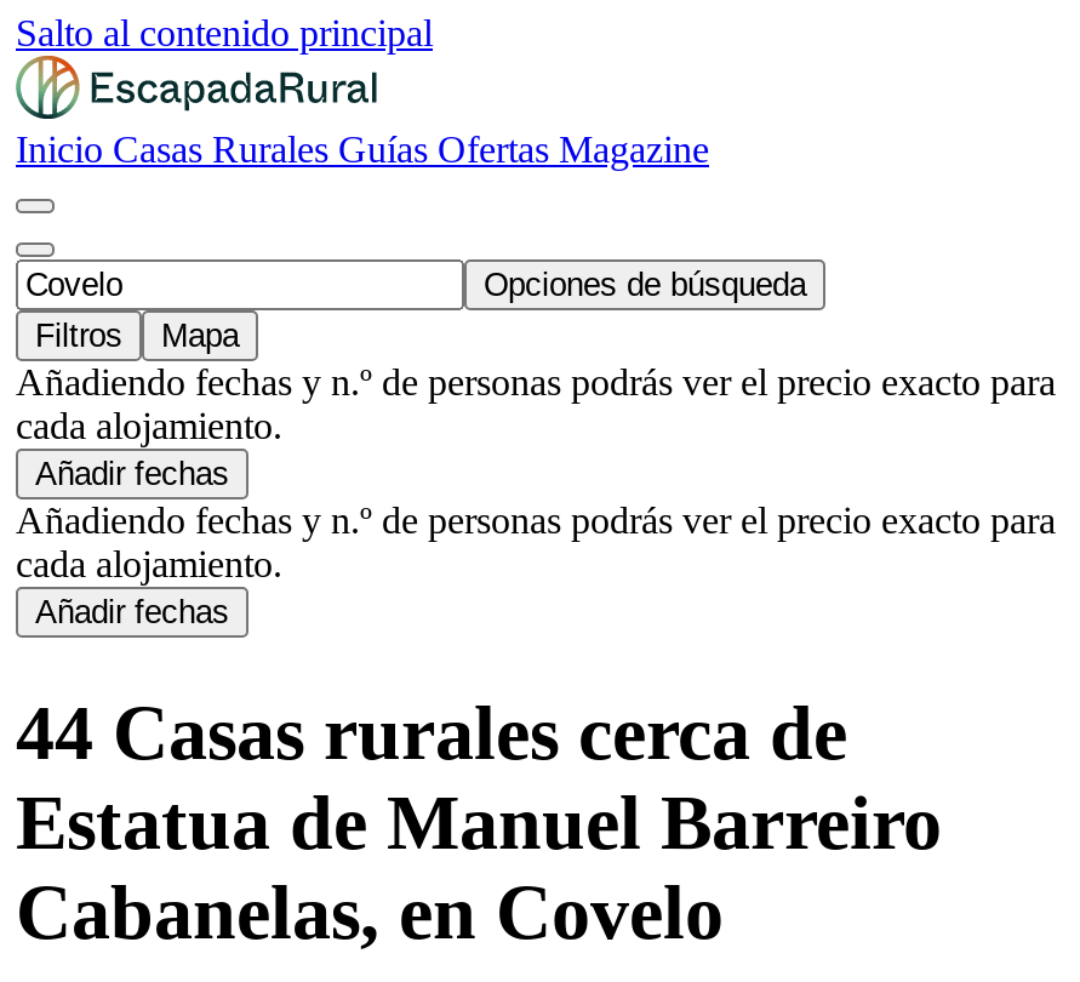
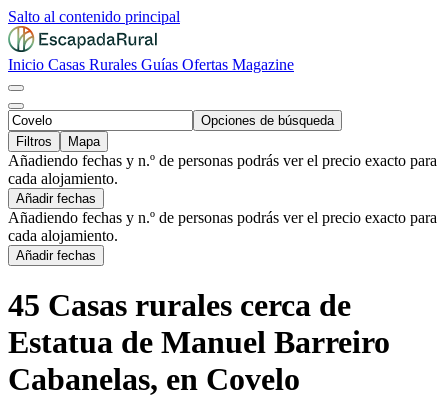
- 44 Casas rurales cerca de
+ 45 Casas rurales cerca de
